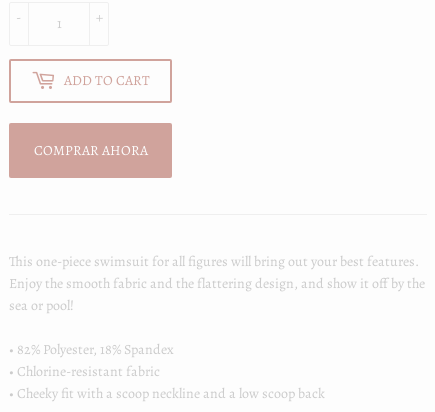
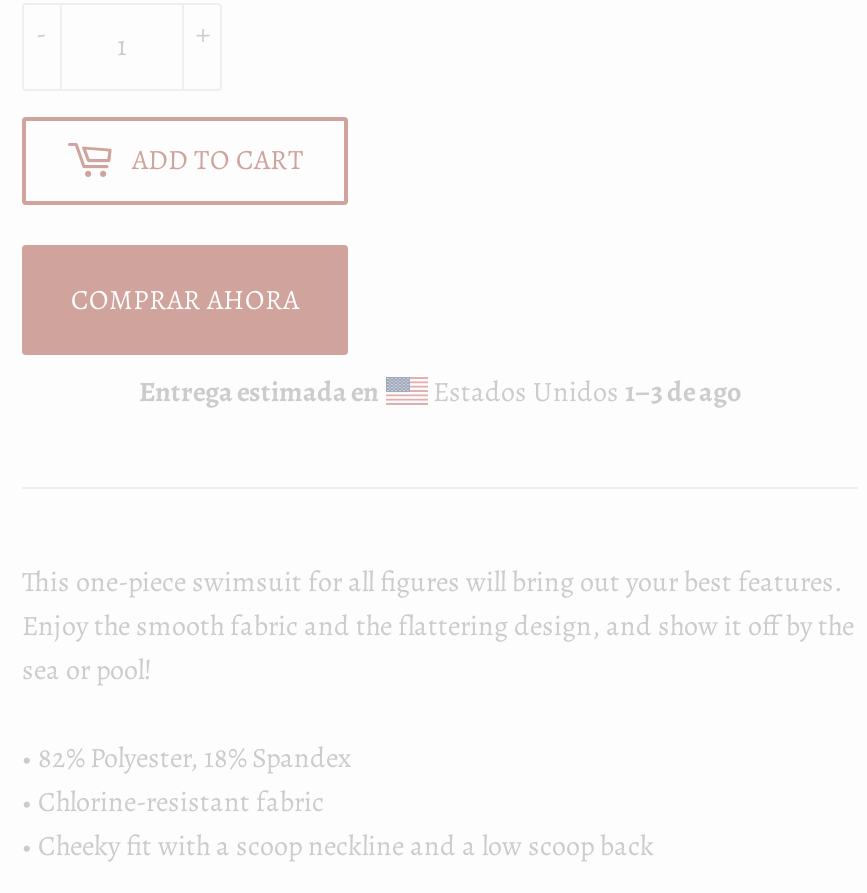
+ Entrega estimada en
+ Estados Unidos 1–3 de ago
